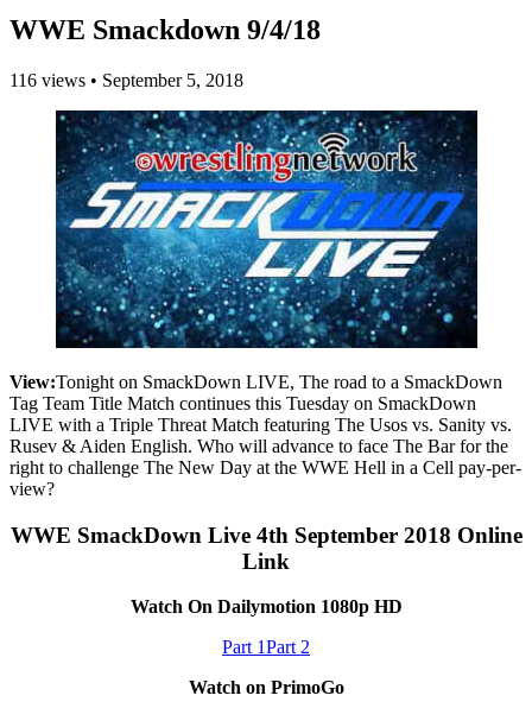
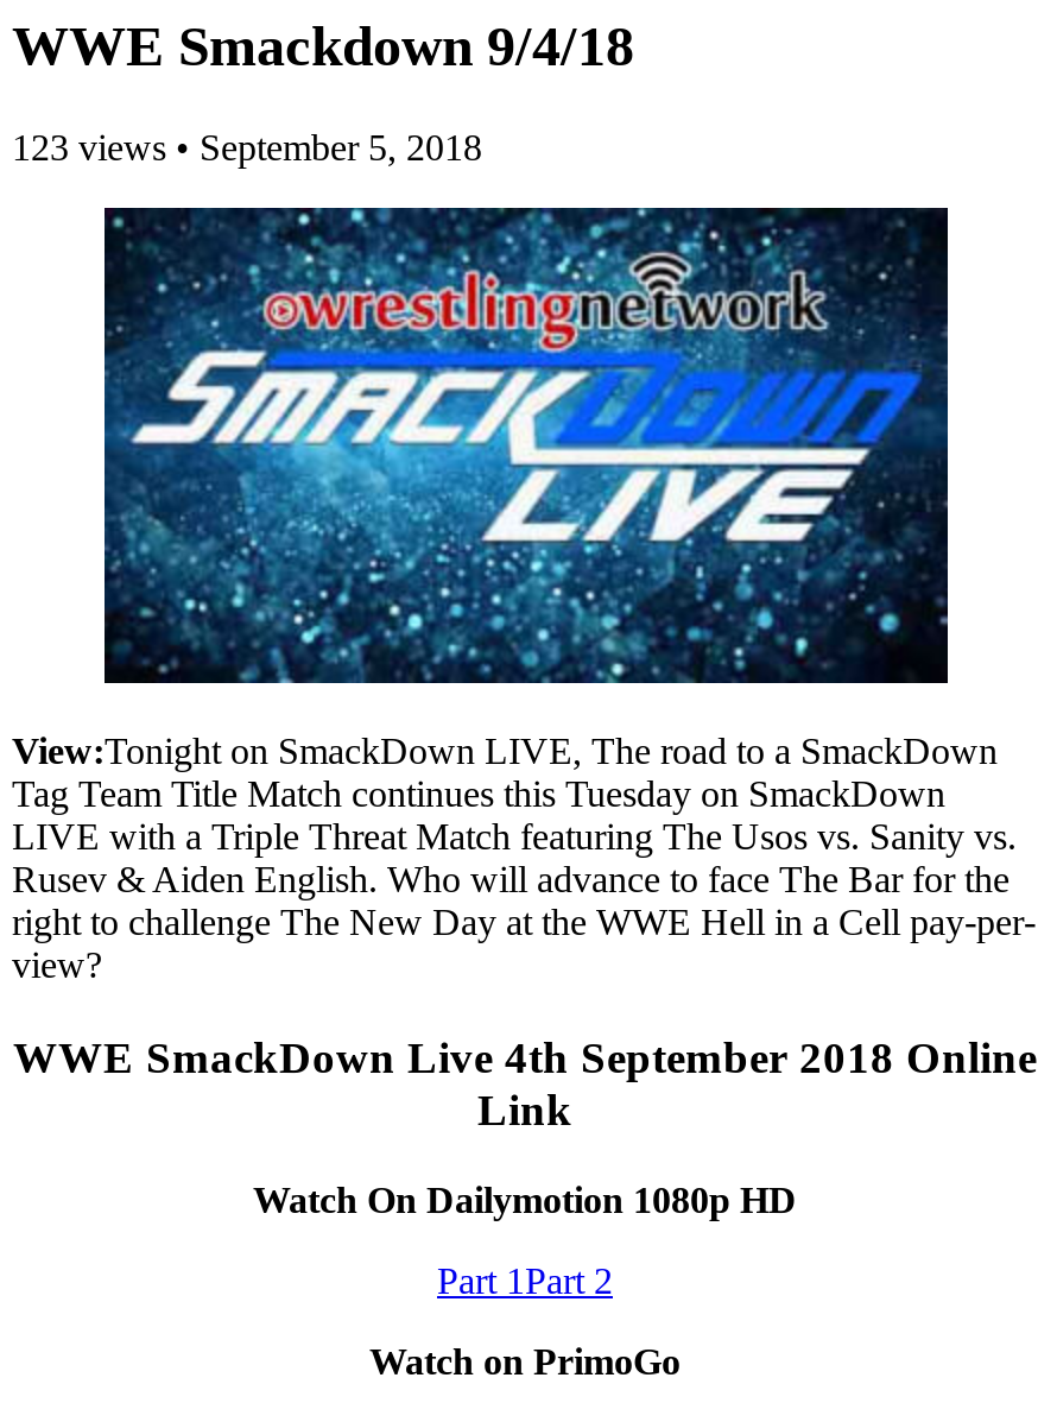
- 116 views • September 5, 2018
+ 123 views • September 5, 2018
